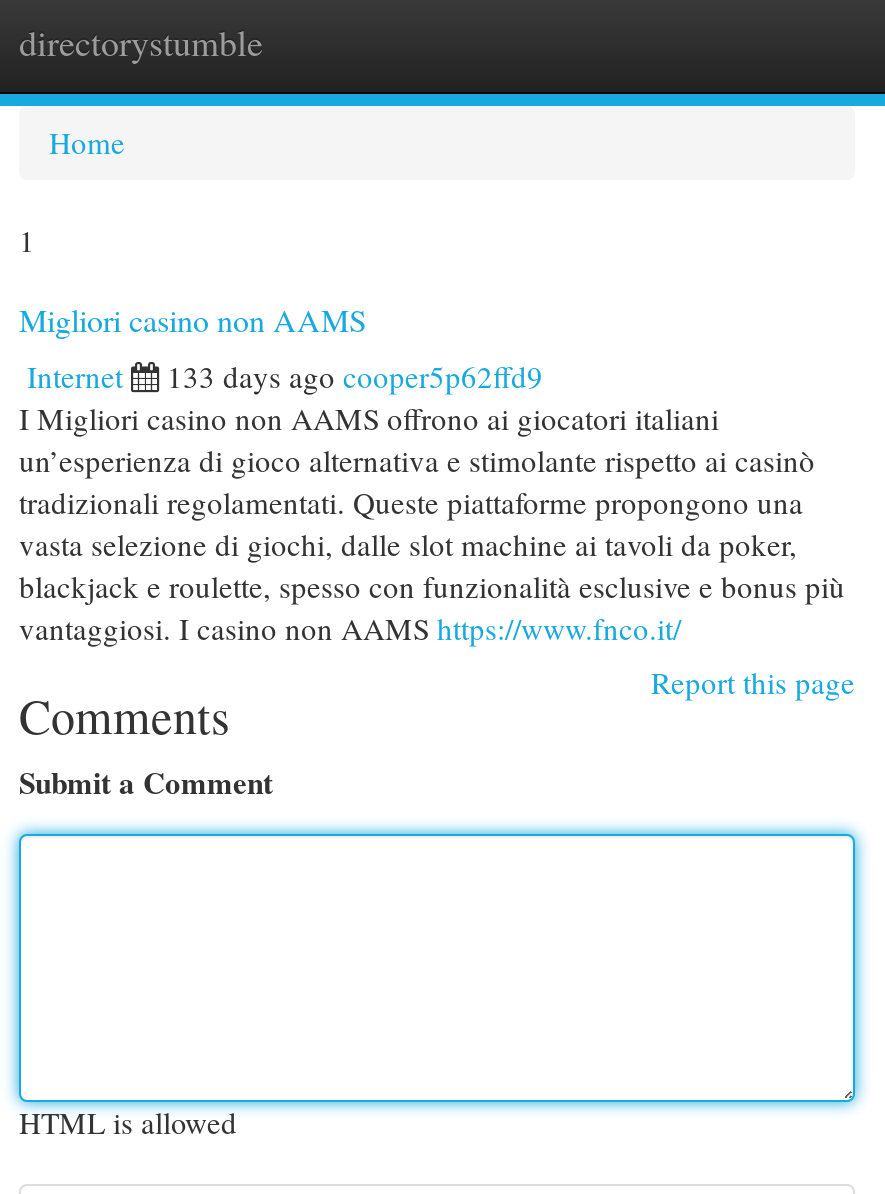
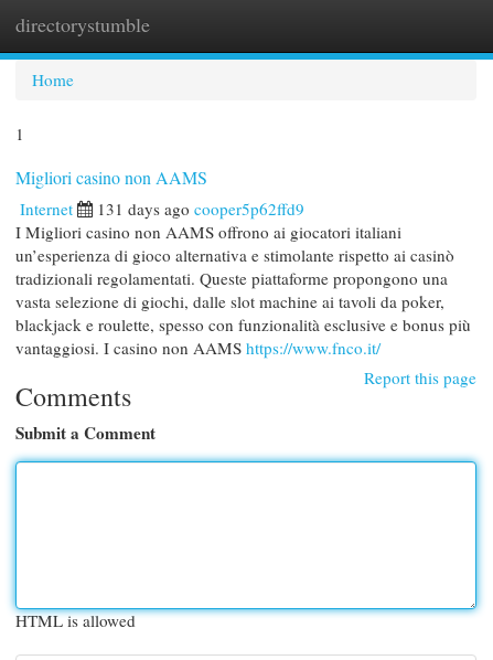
- 133 days ago cooper5p62ffd9
+ 131 days ago cooper5p62ffd9
